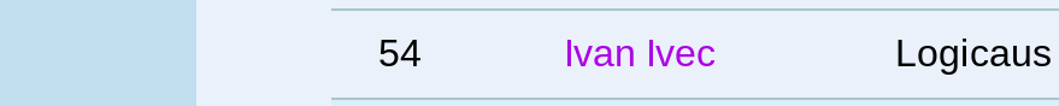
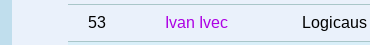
- 54
+ 53
